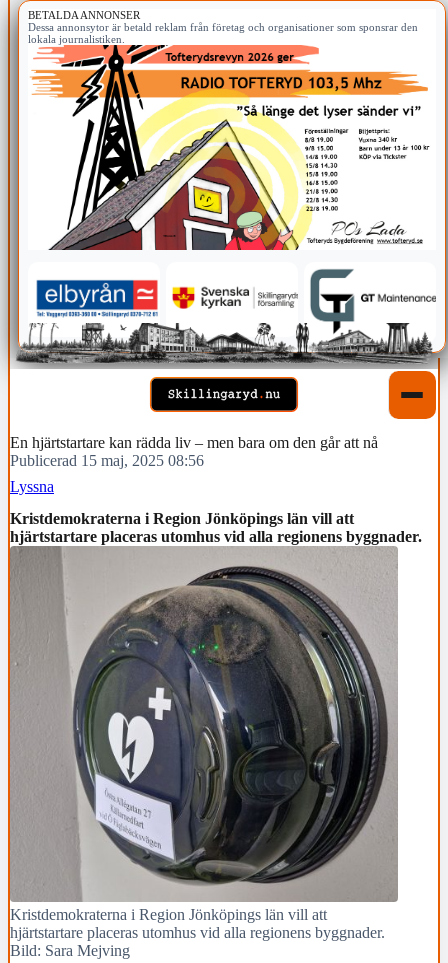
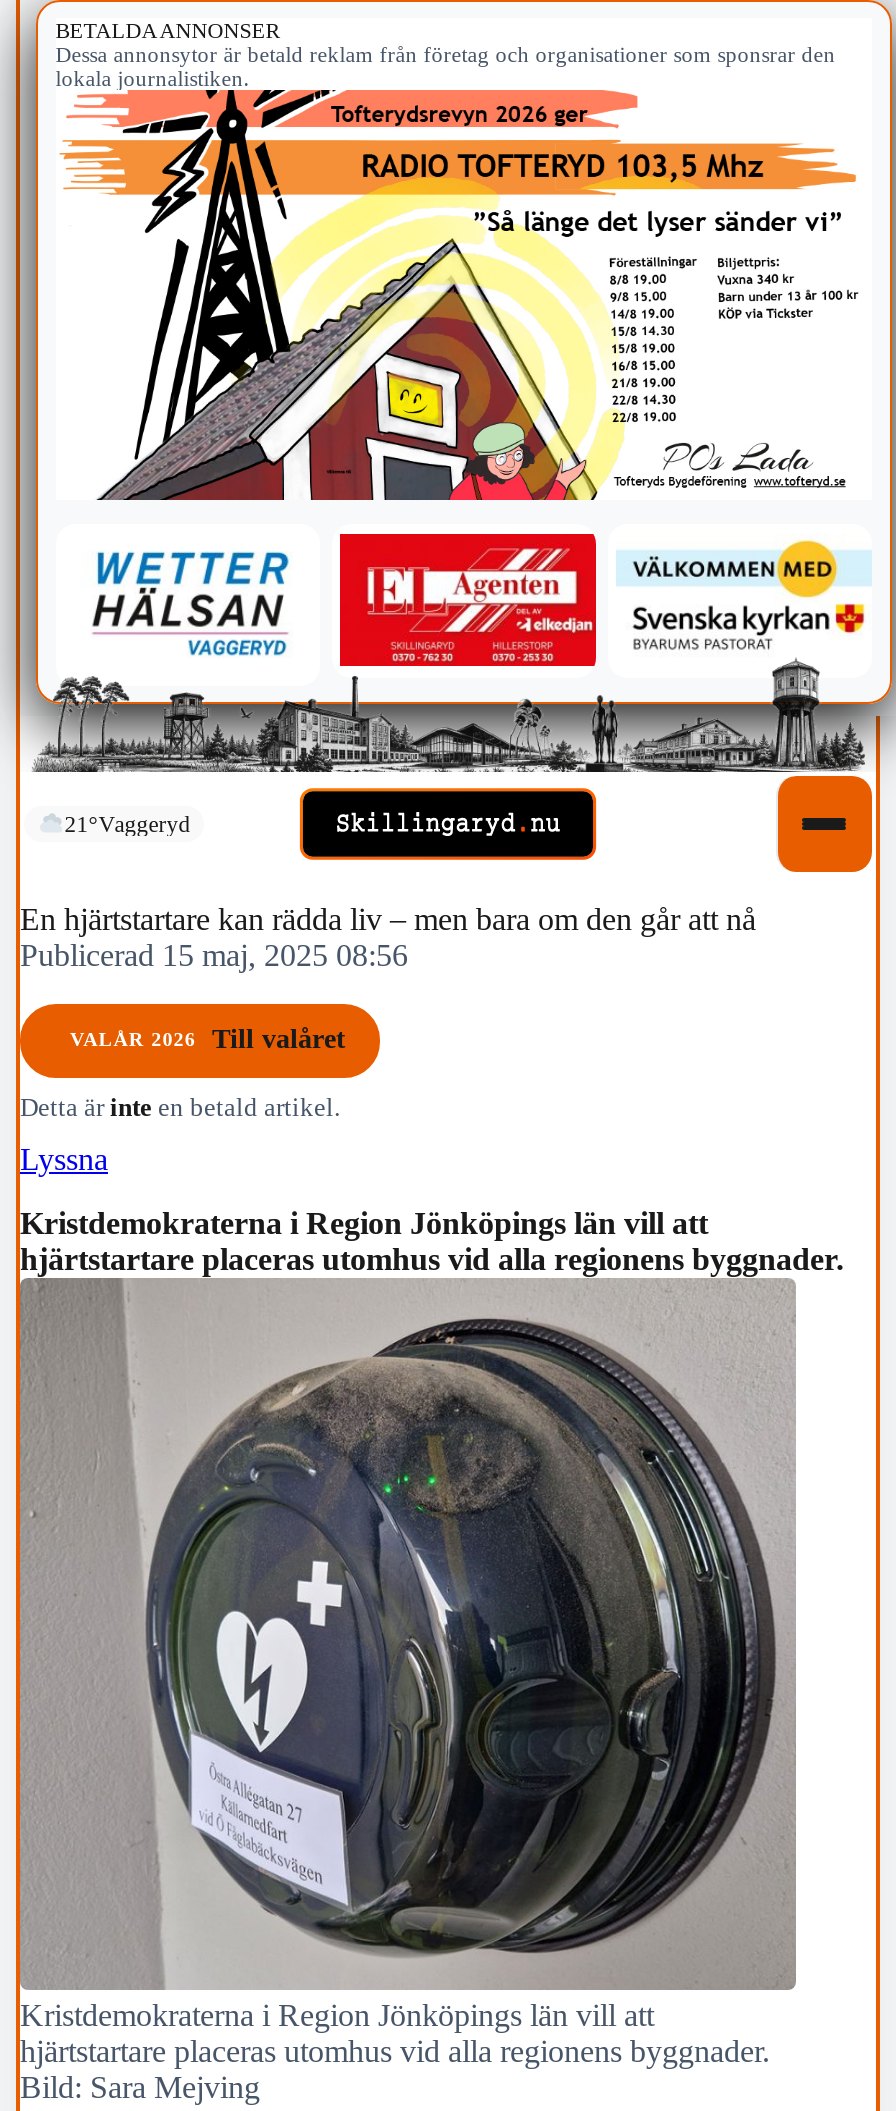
+ 21°Vaggeryd

- [image]
+ [image]

+ VALÅR 2026
+ Till valåret
+ Detta är inte en betald artikel.
